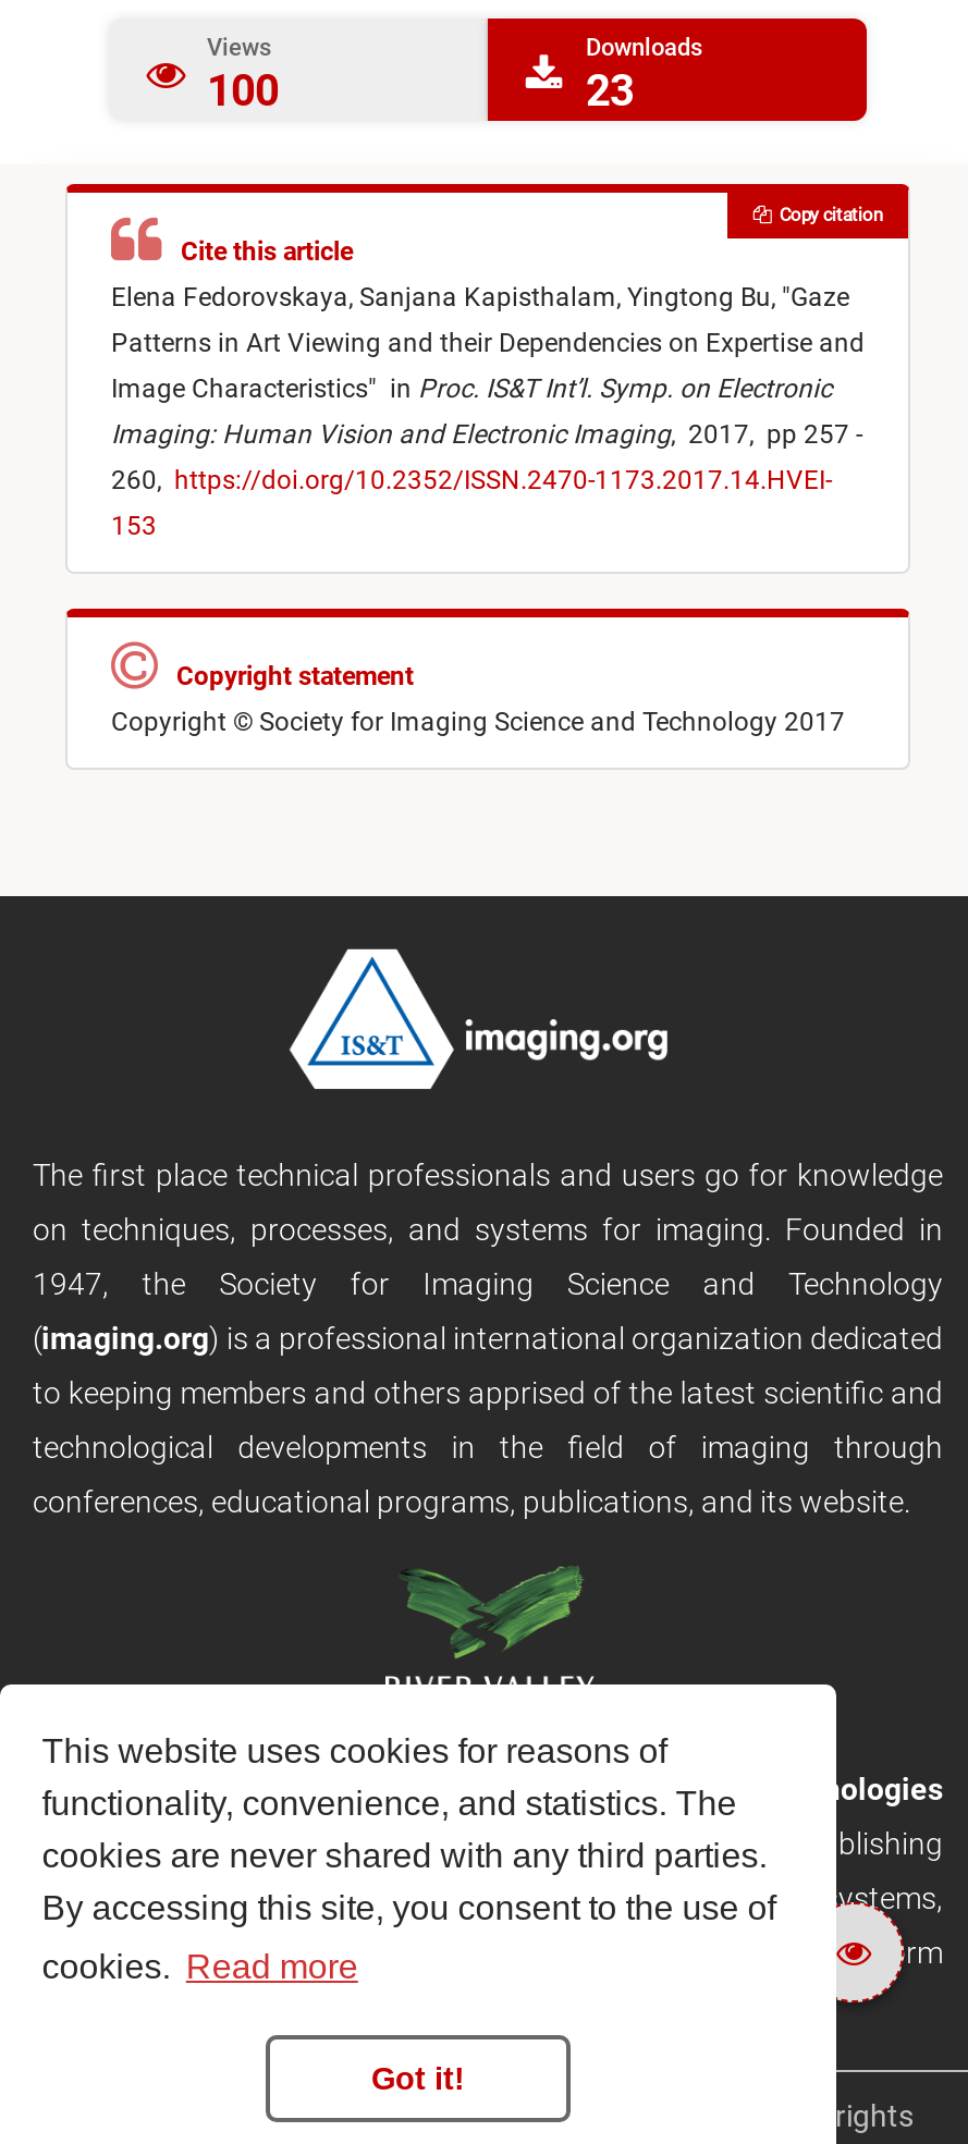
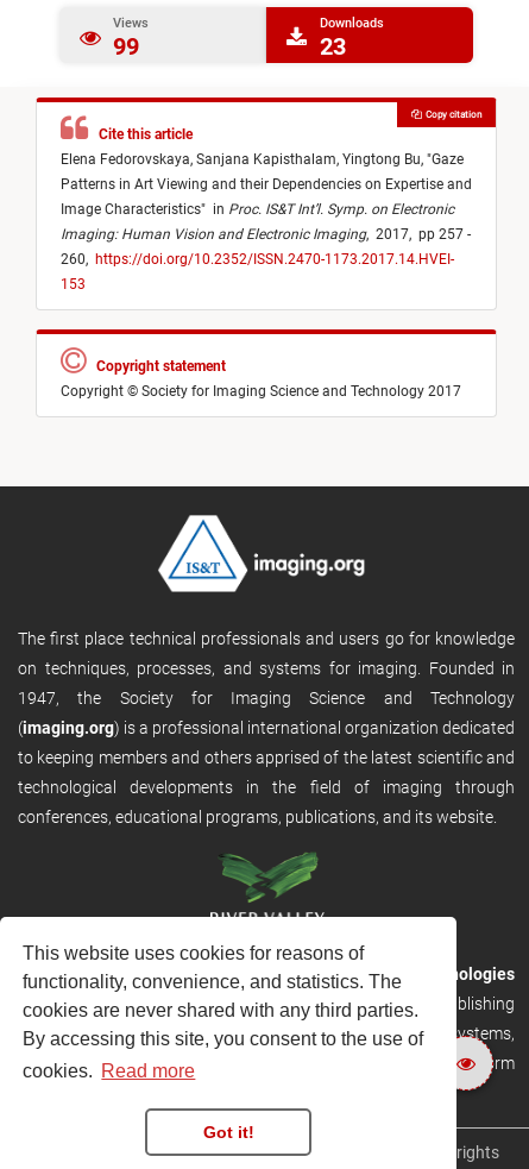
- 100
+ 99
